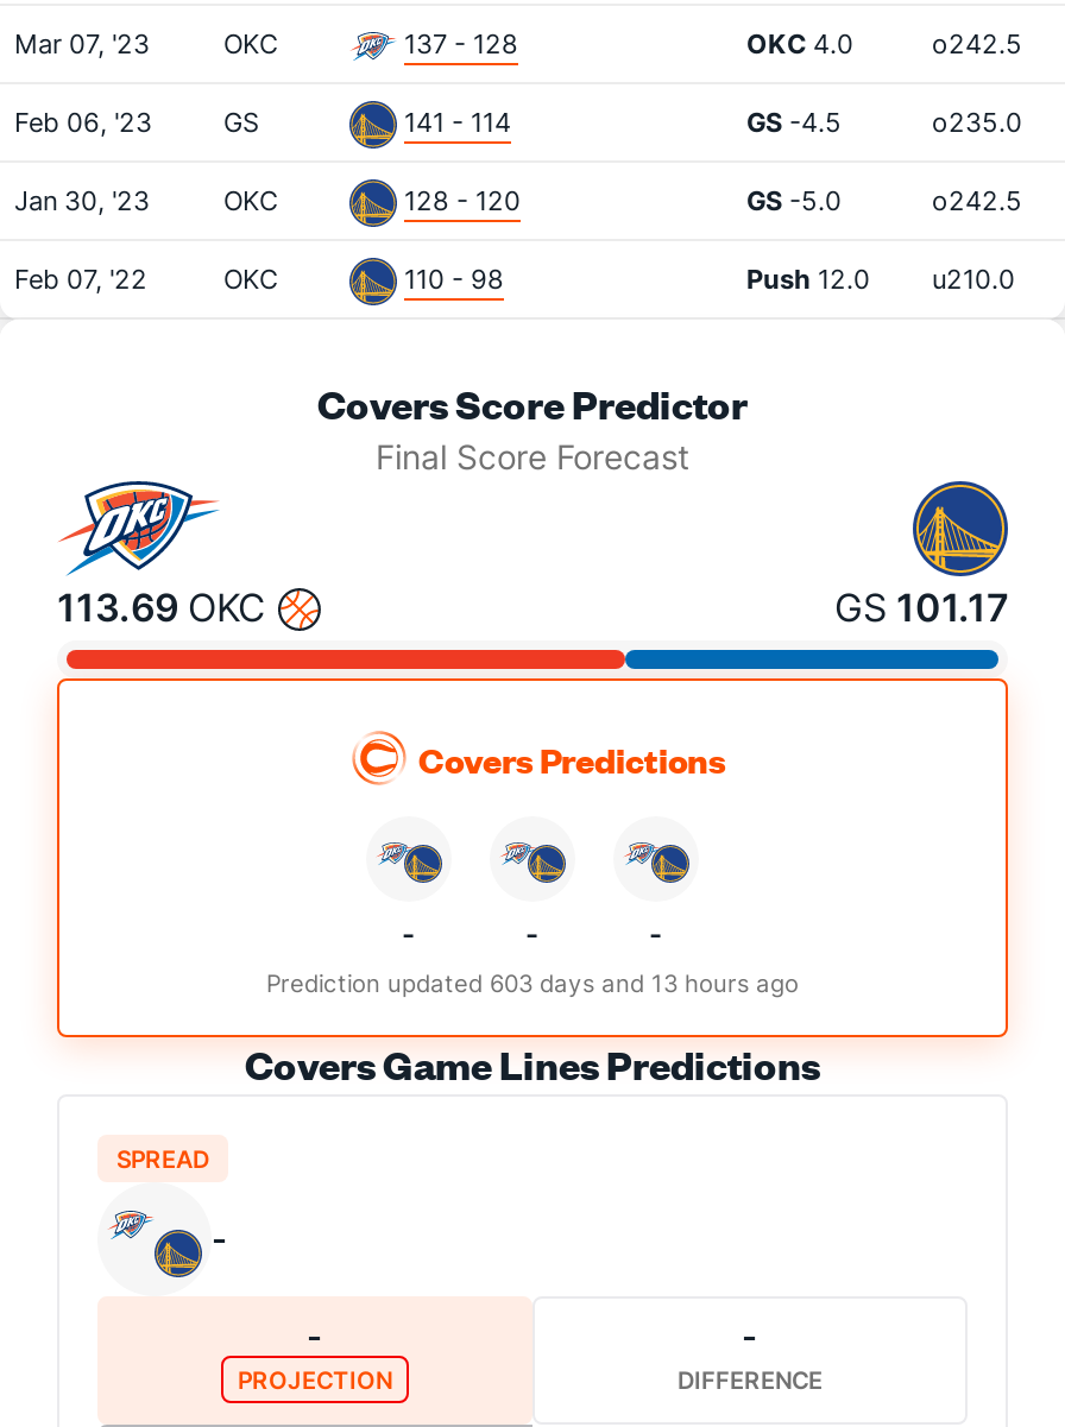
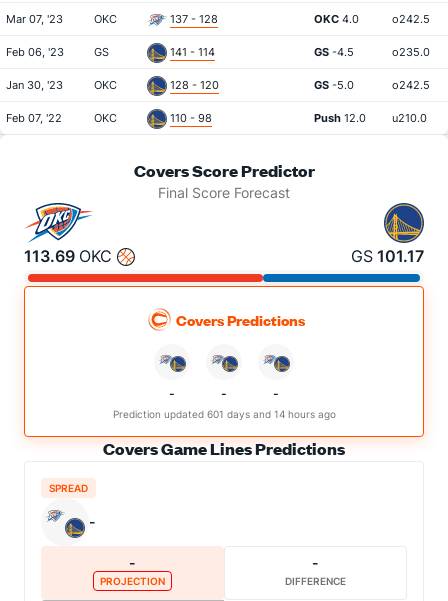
- Prediction updated 603 days and 13 hours ago
+ Prediction updated 601 days and 14 hours ago
